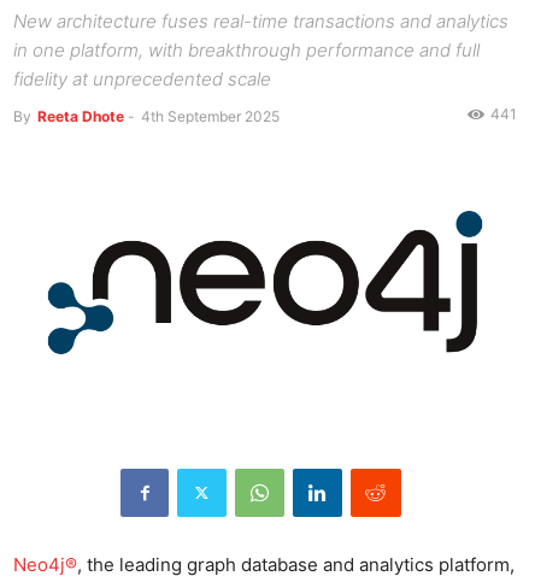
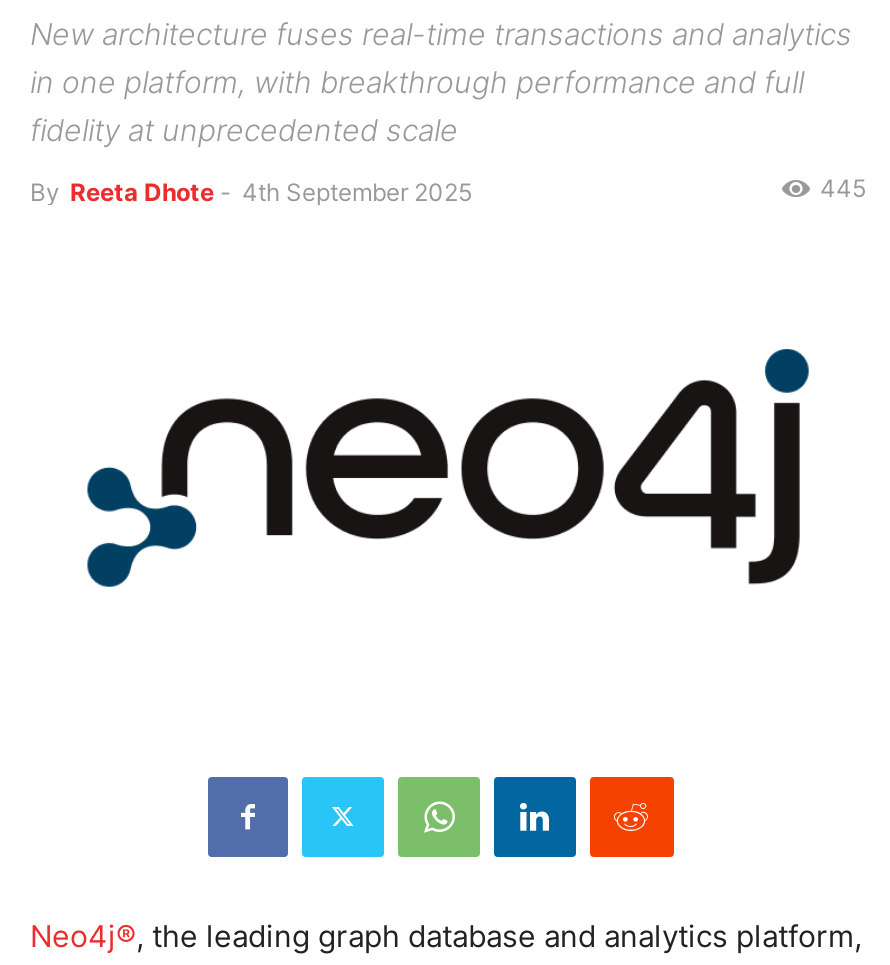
- 441
+ 445
